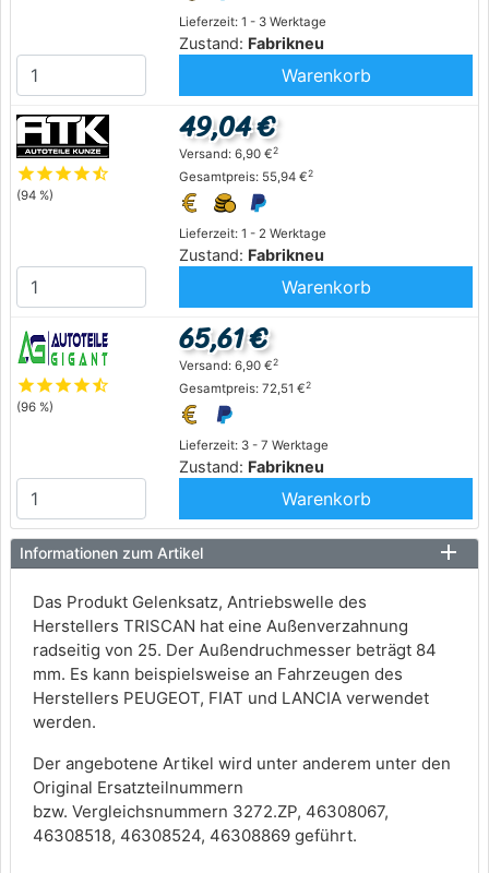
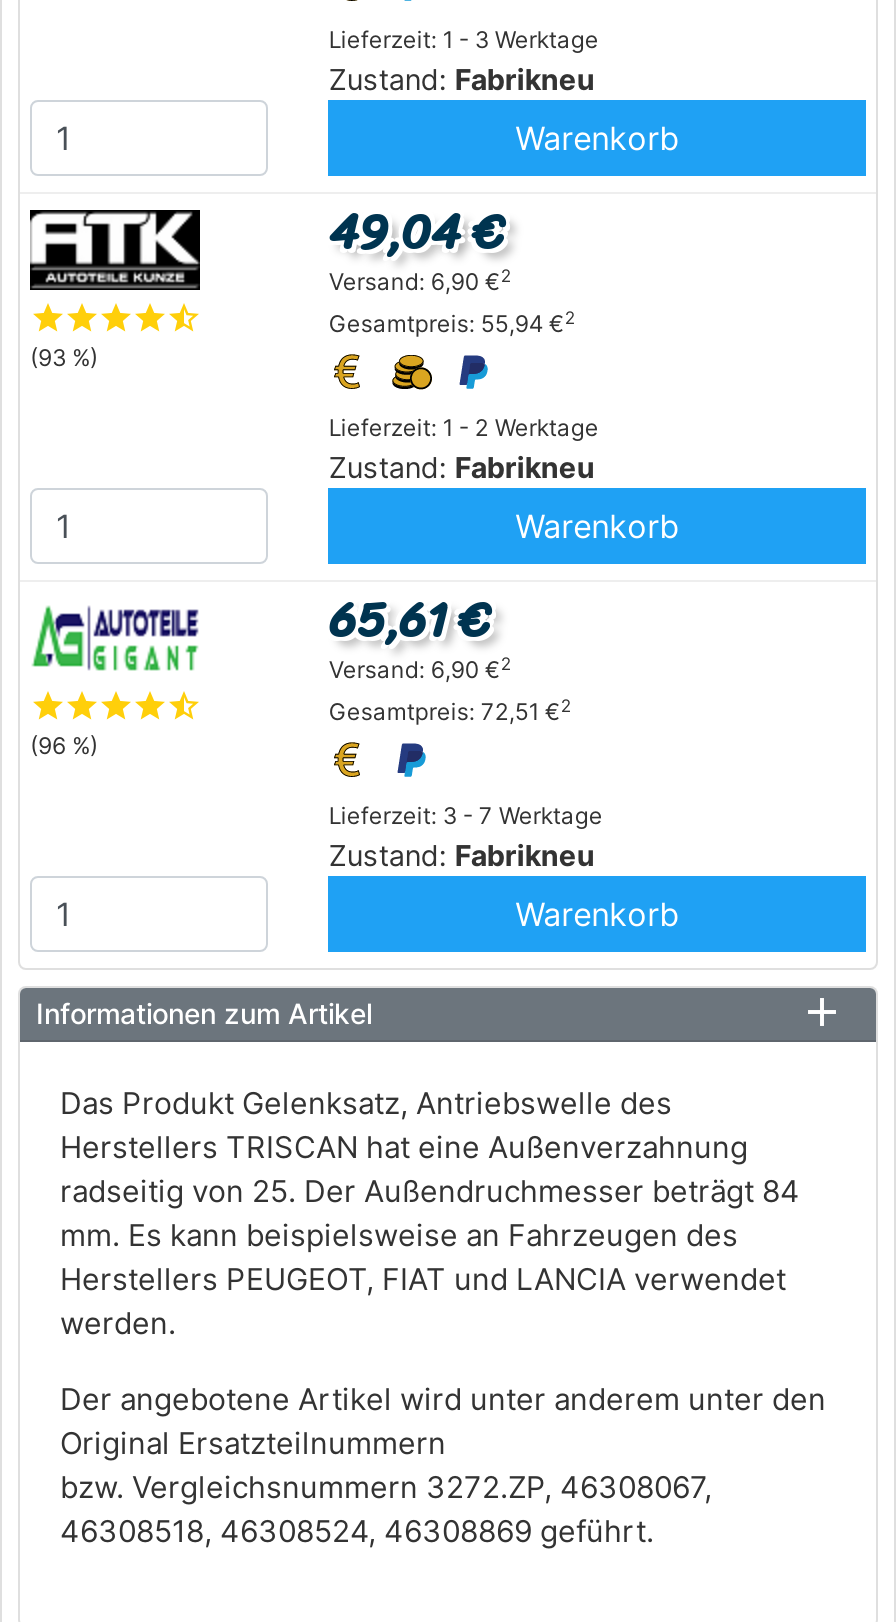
- (94 %)
+ (93 %)
